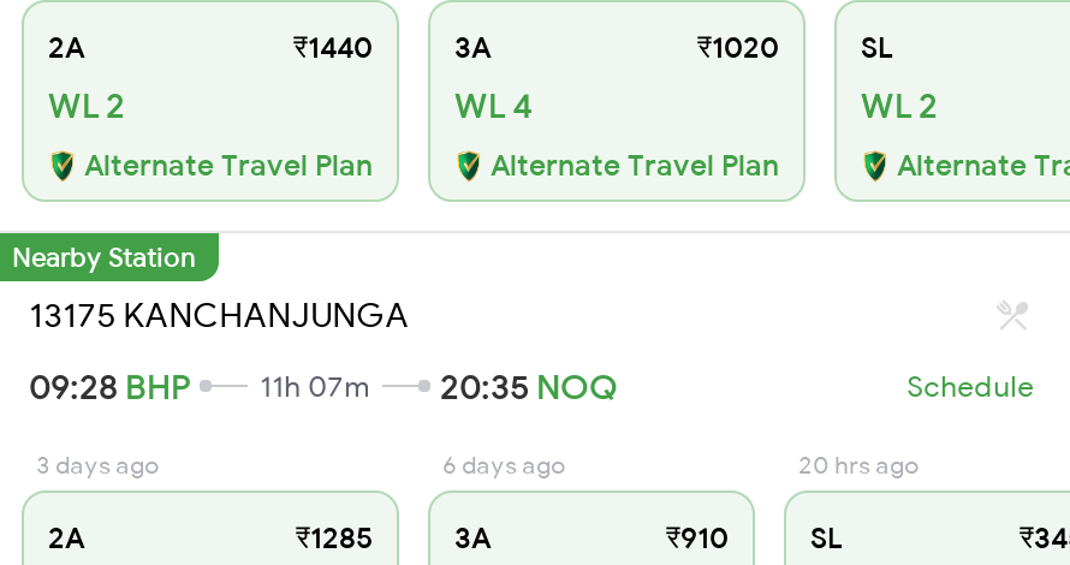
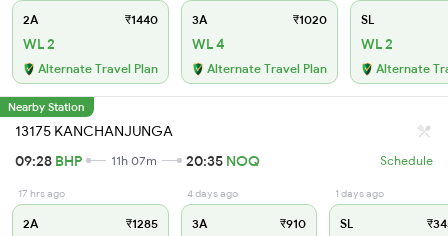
- 3 days ago
+ 17 hrs ago

- 6 days ago
+ 4 days ago

- 20 hrs ago
+ 1 days ago
